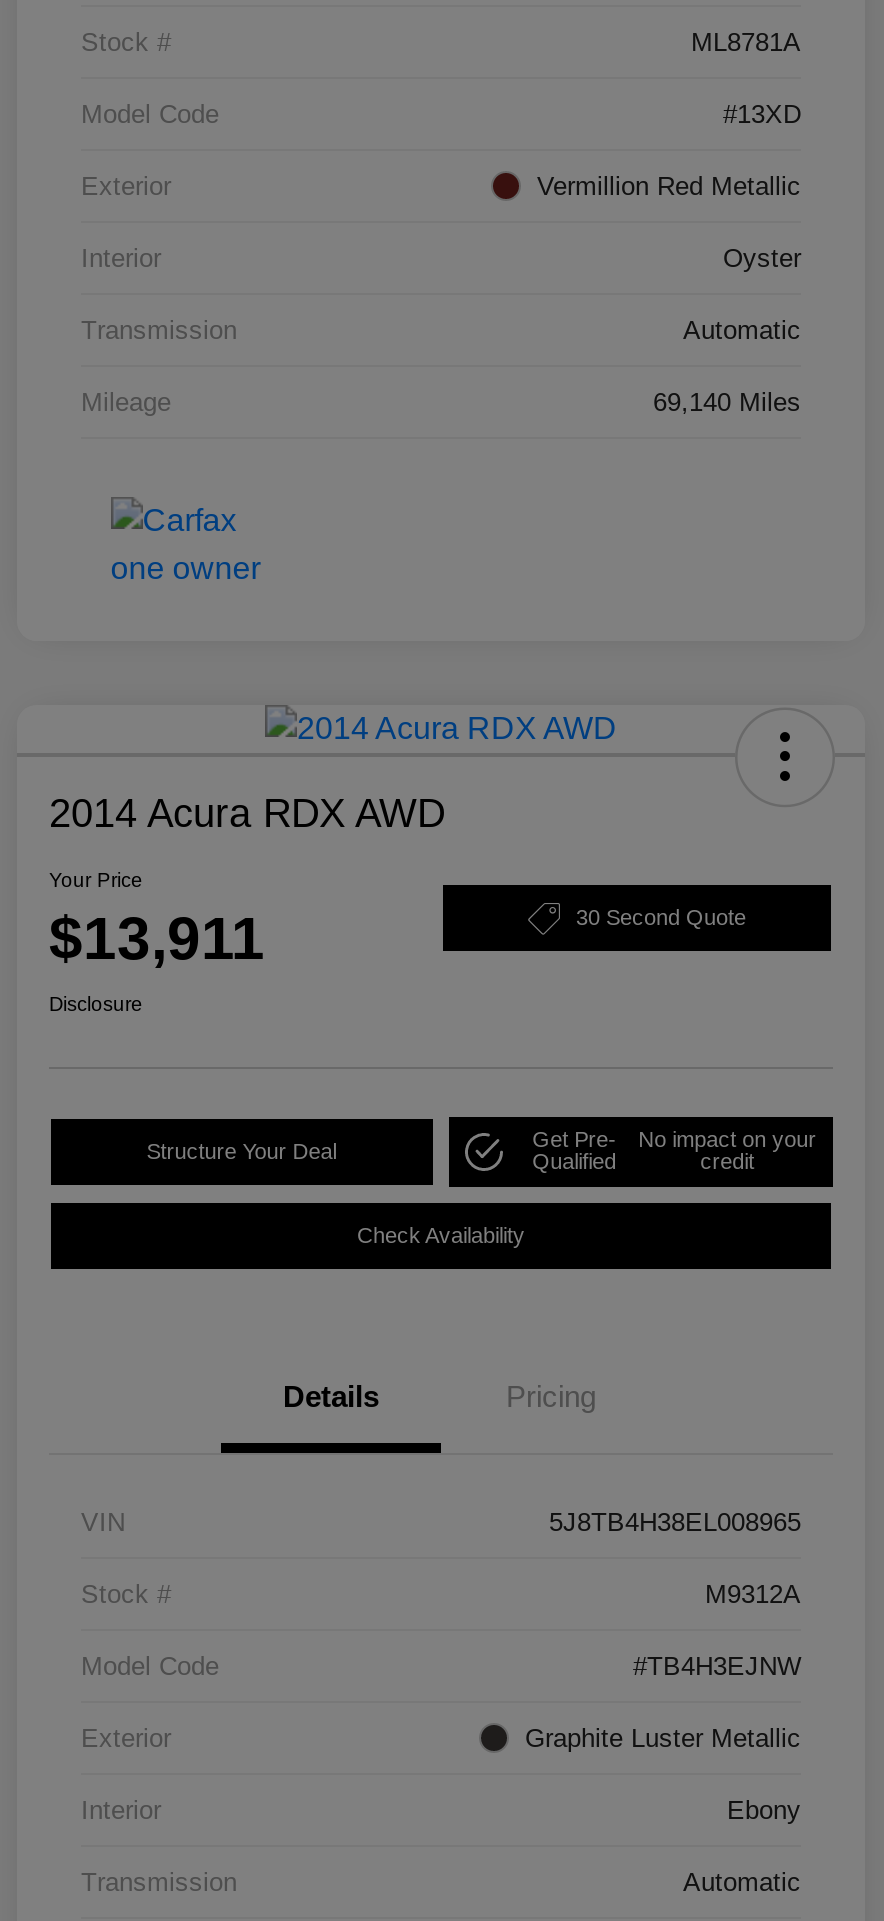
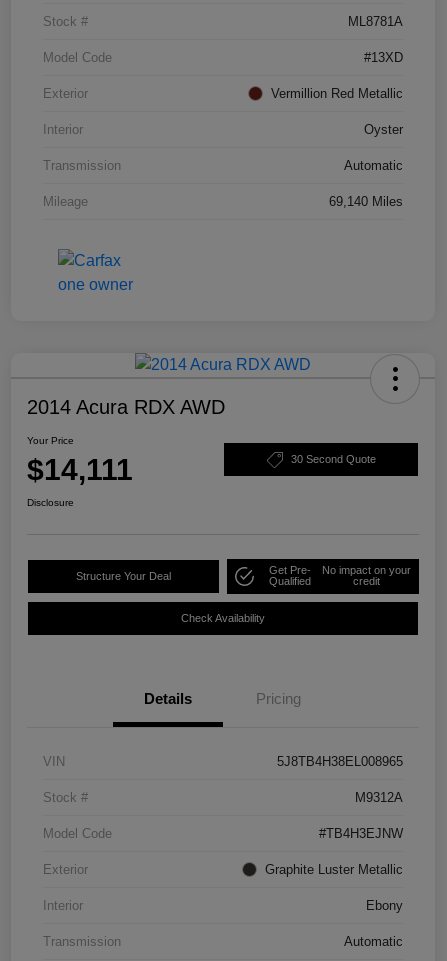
- $13,911
+ $14,111
